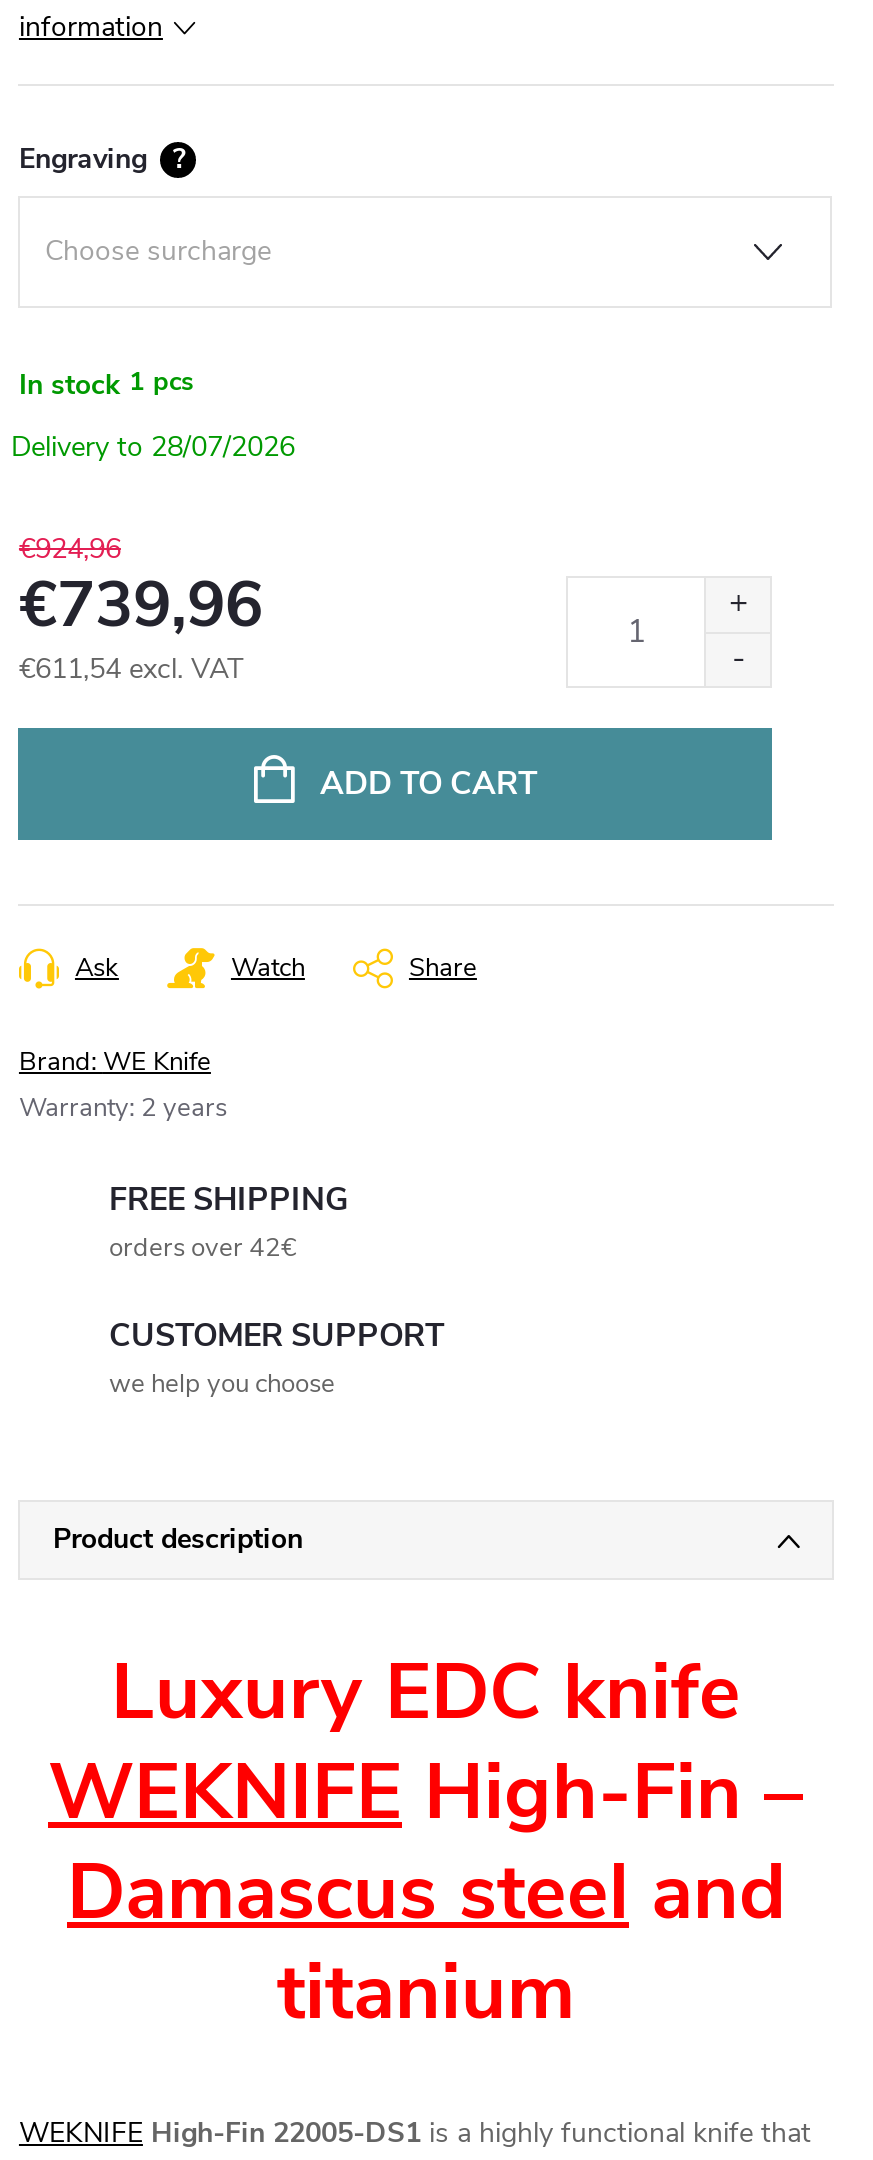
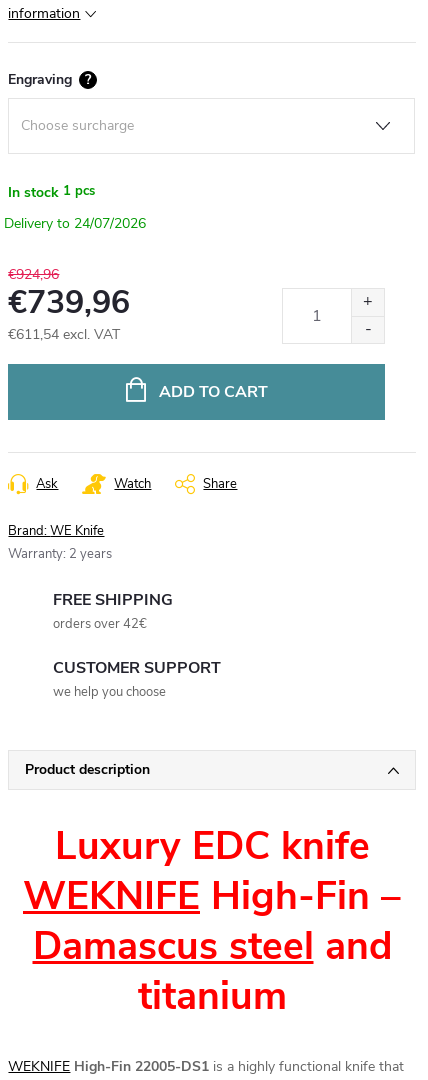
- 28/07/2026
+ 24/07/2026
